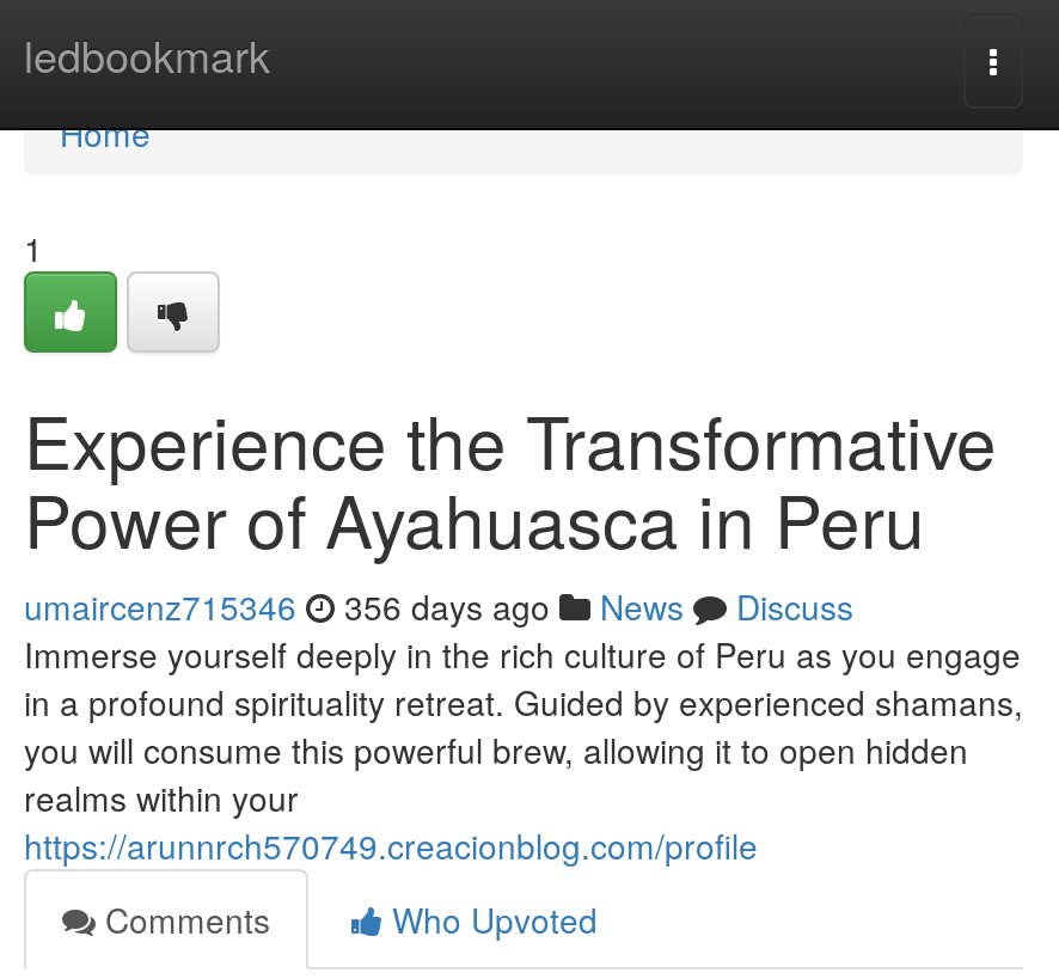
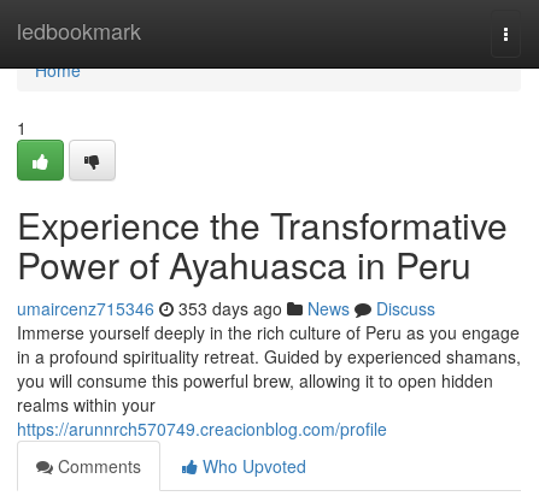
- umaircenz715346 356 days ago News Discuss
+ umaircenz715346 353 days ago News Discuss
